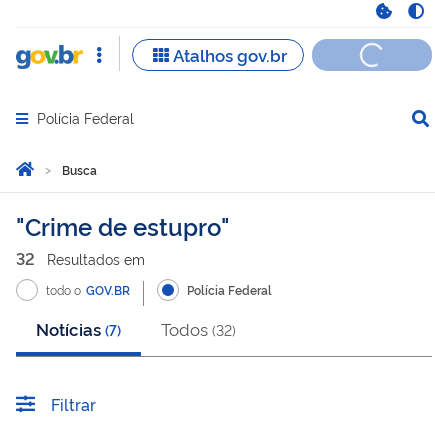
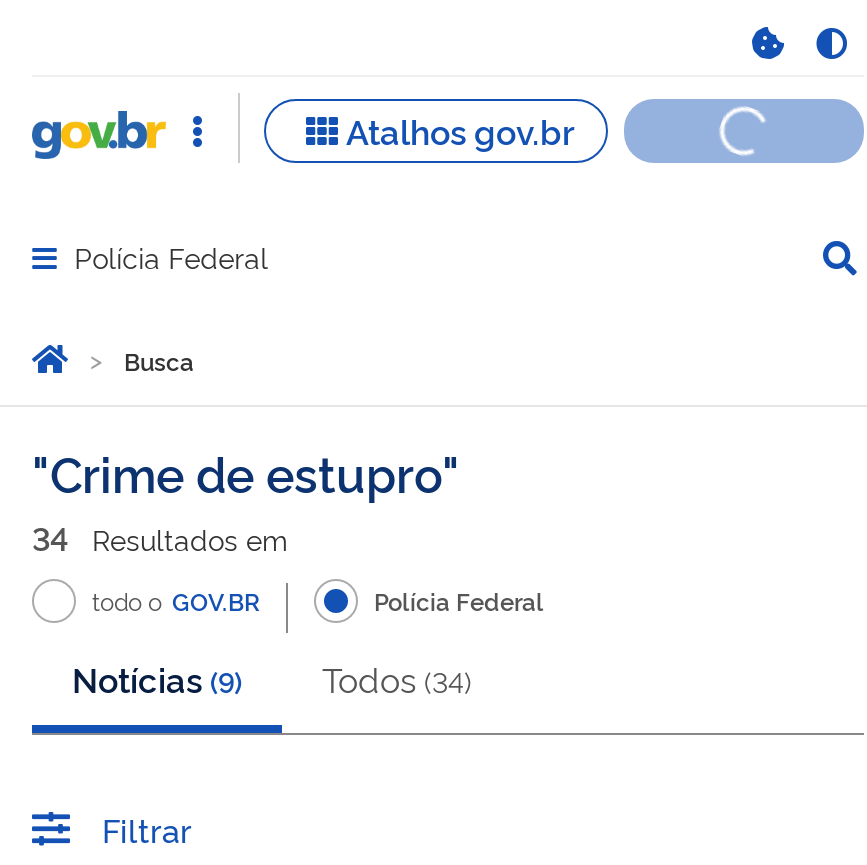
- 32 Resultados em
+ 34 Resultados em

- Notícias (7)
+ Notícias (9)

- Todos (32)
+ Todos (34)
